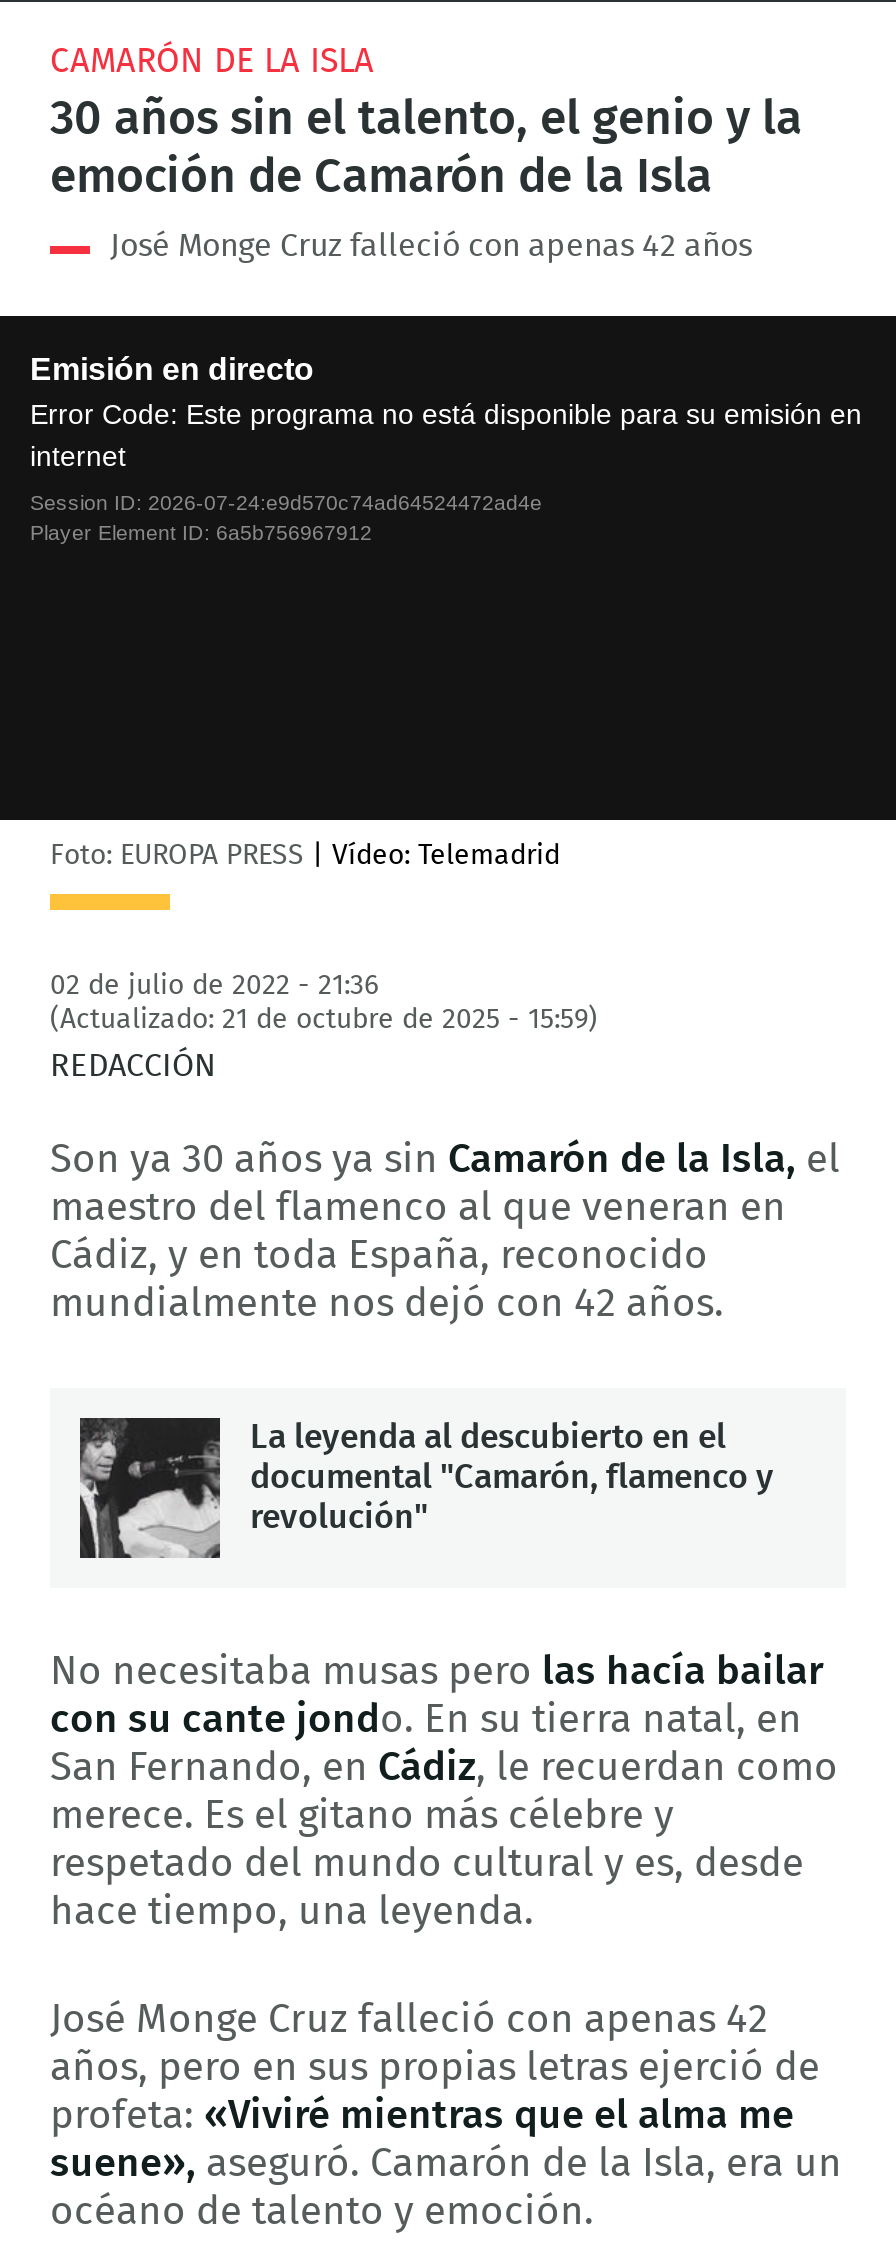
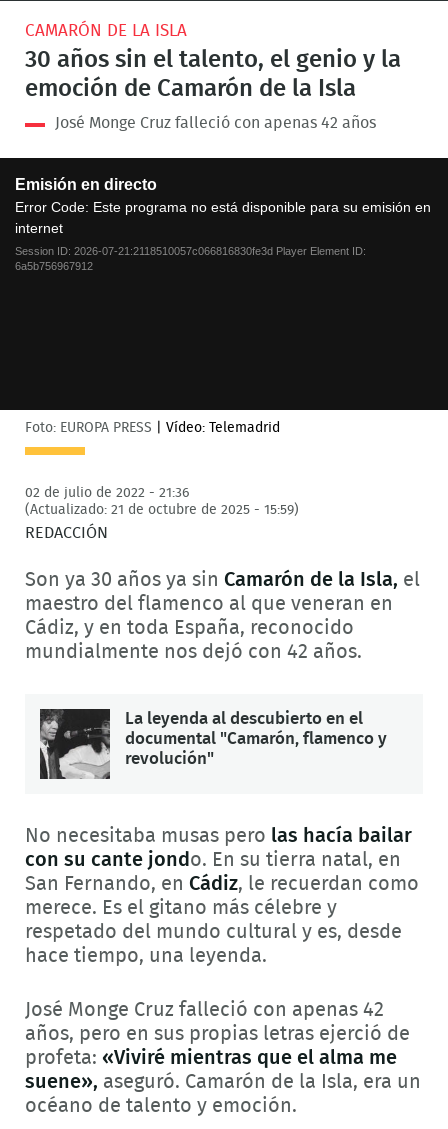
- Session ID: 2026-07-24:e9d570c74ad64524472ad4e
- Player Element ID: 6a5b756967912
+ Session ID: 2026-07-21:2118510057c066816830fe3d Player Element ID:
+ 6a5b756967912
